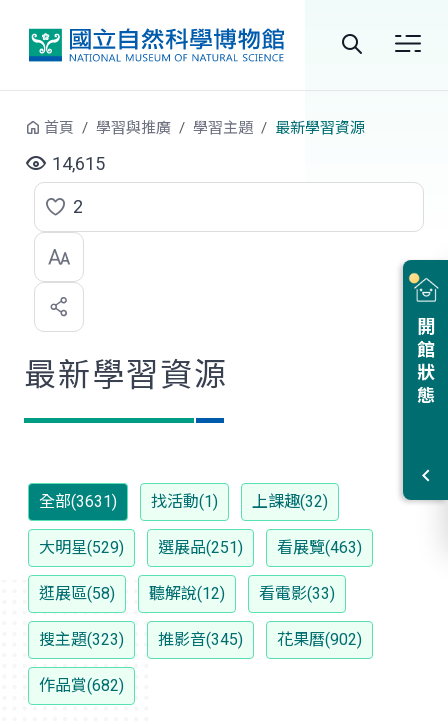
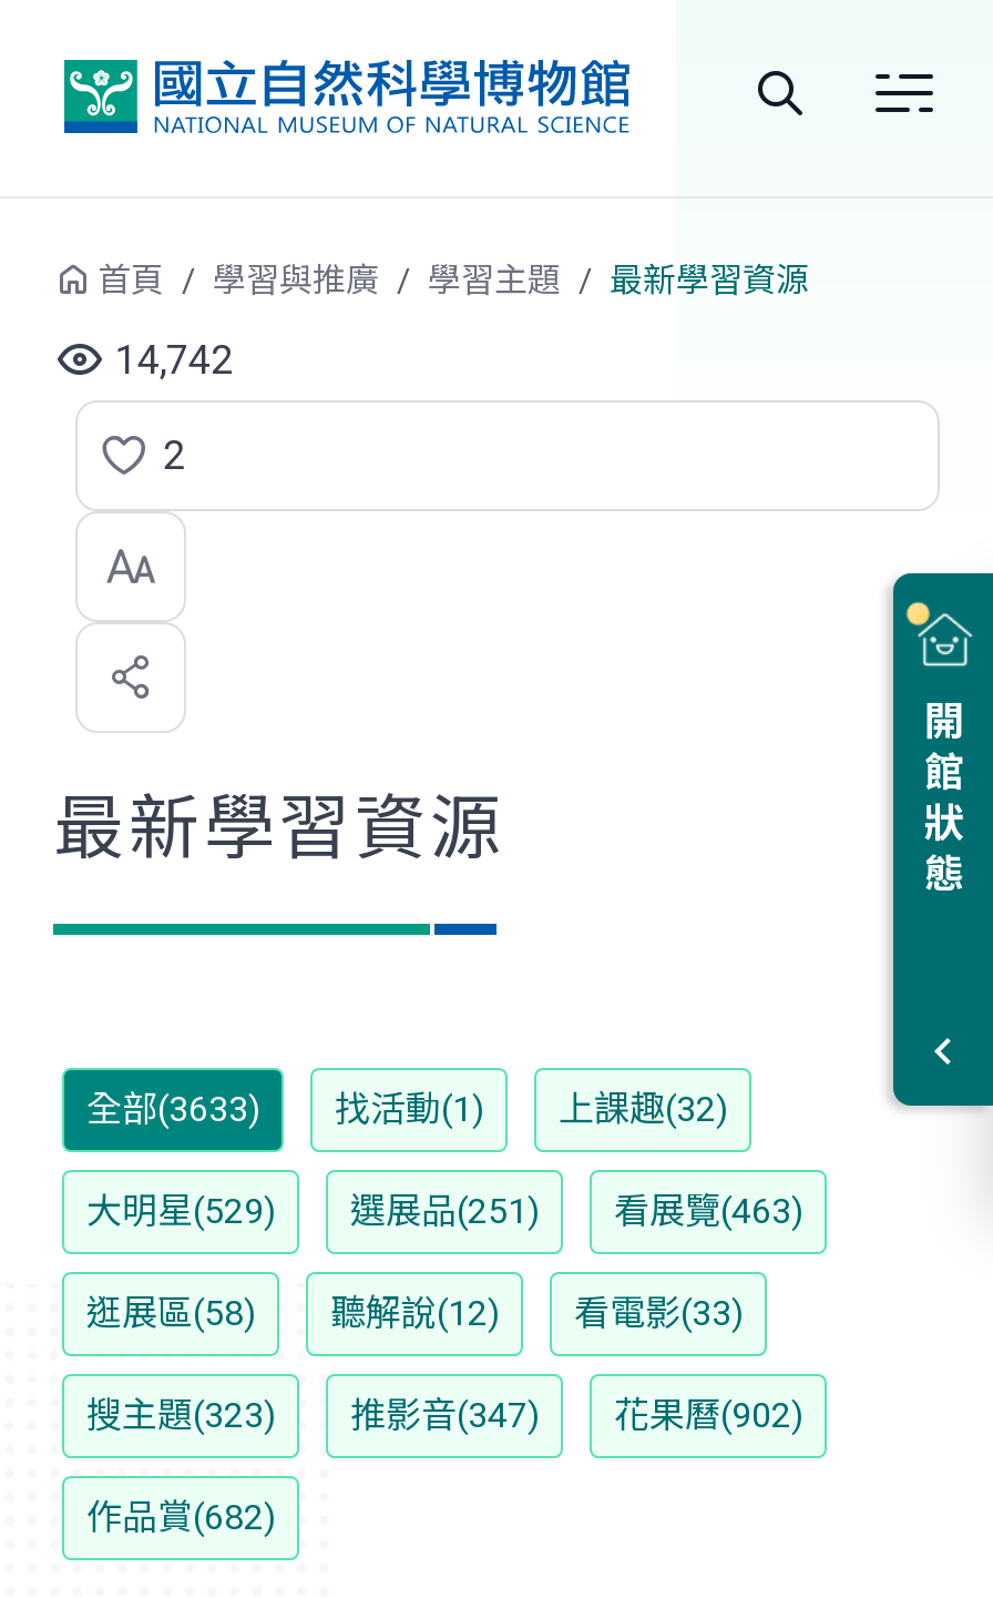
- 14,615
+ 14,742

- 全部(3631) 找活動(1) 上課趣(32)
+ 全部(3633) 找活動(1) 上課趣(32)

- 搜主題(323) 推影音(345) 花果曆(902)
+ 搜主題(323) 推影音(347) 花果曆(902)
